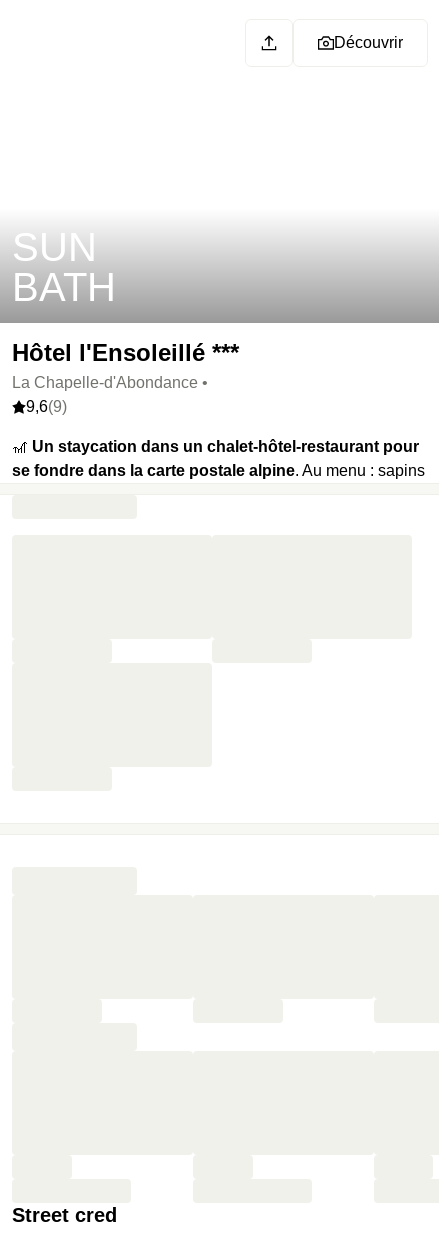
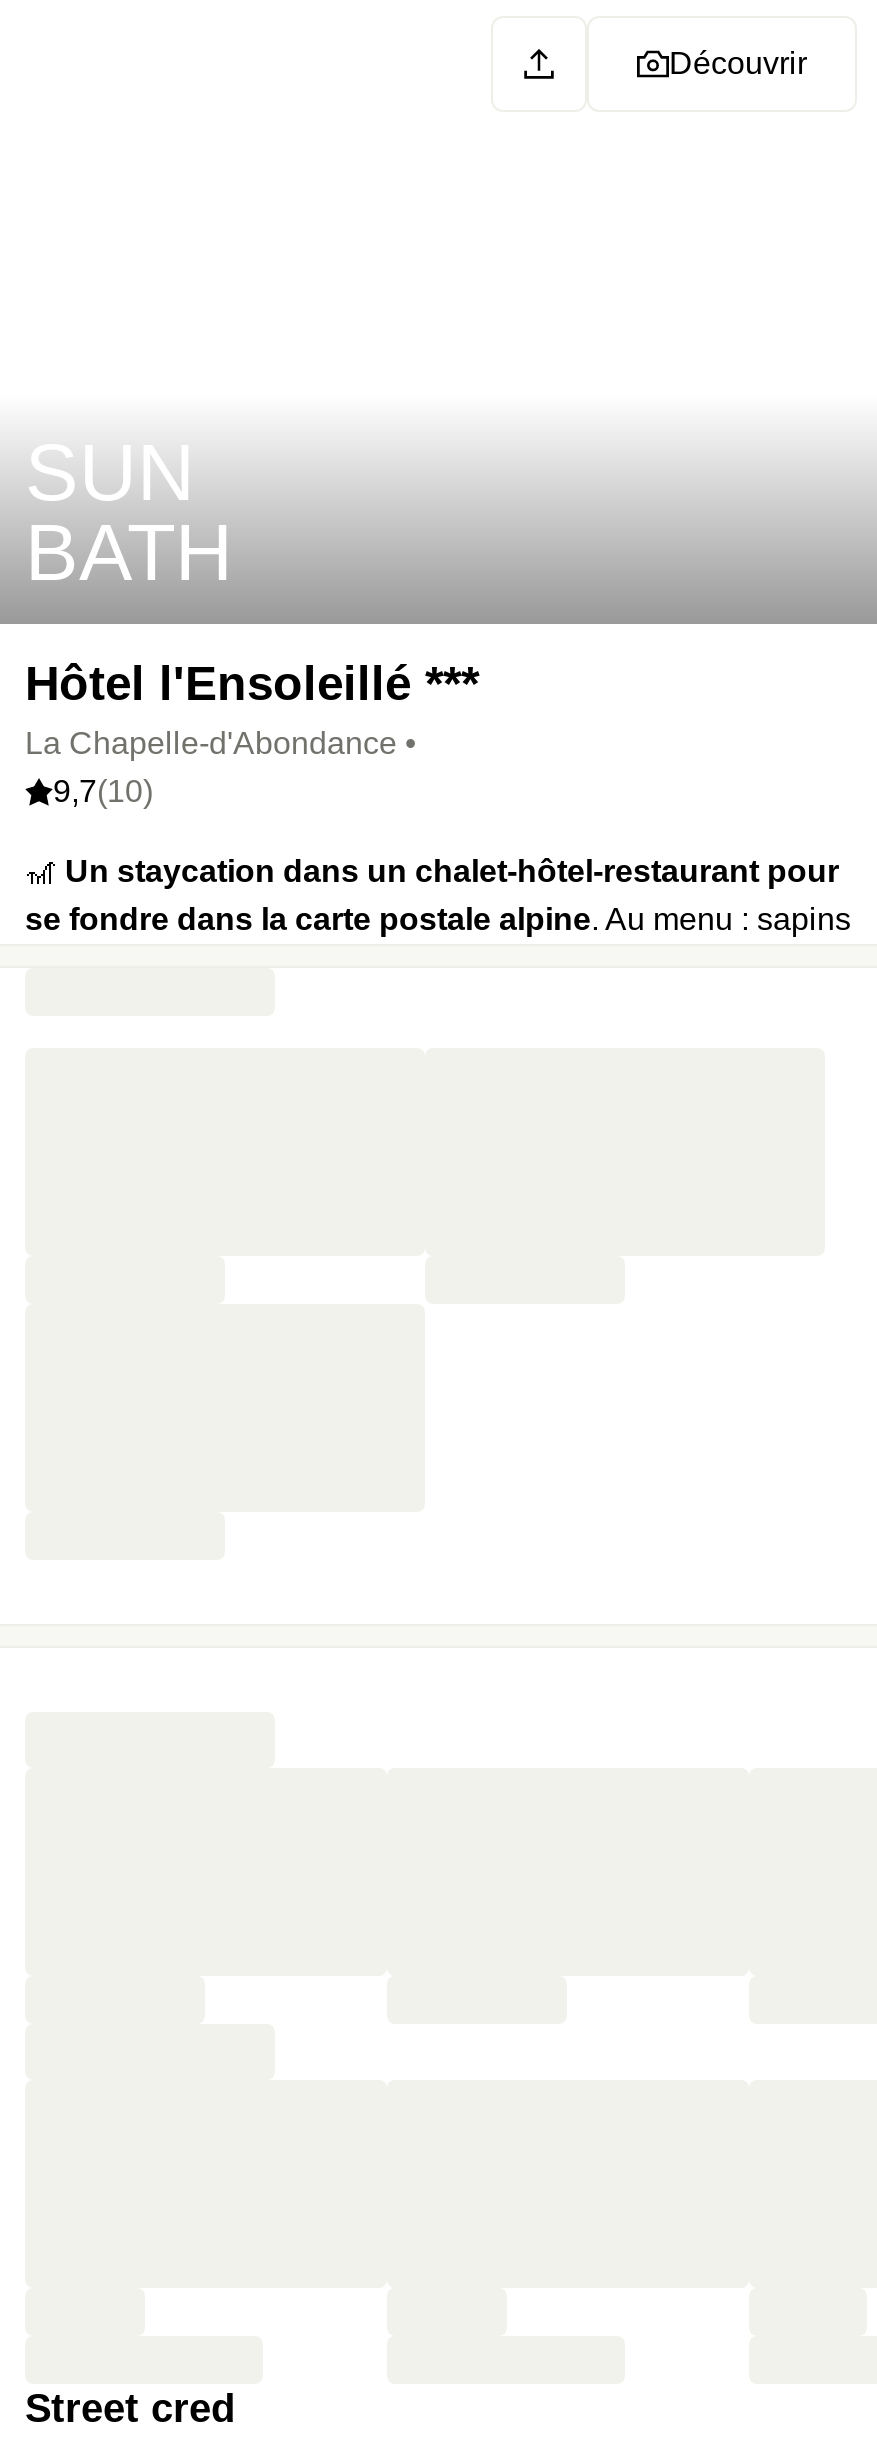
- 9,6(9)
+ 9,7(10)
